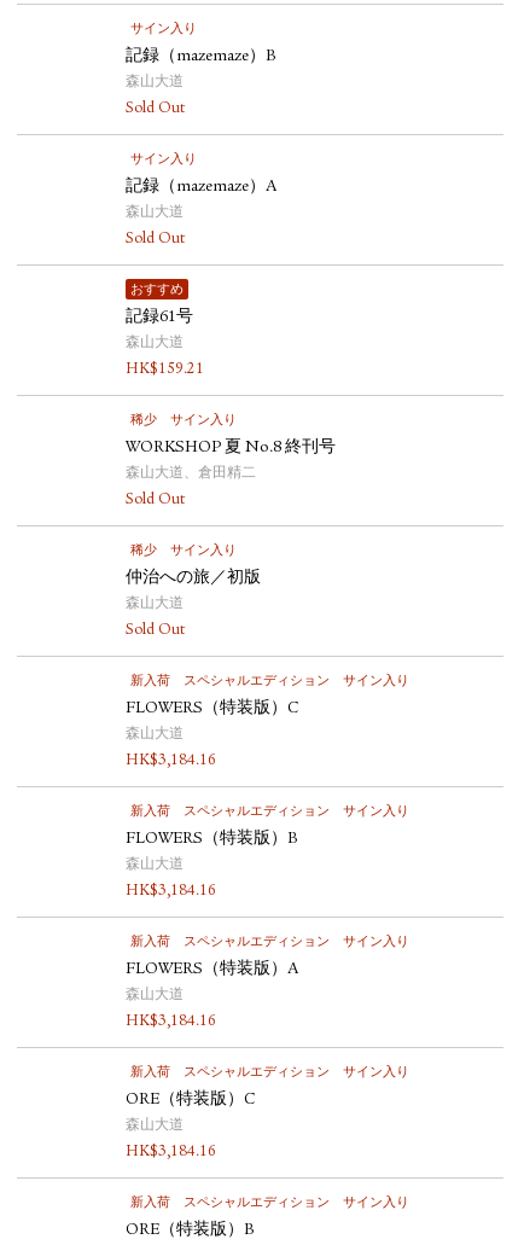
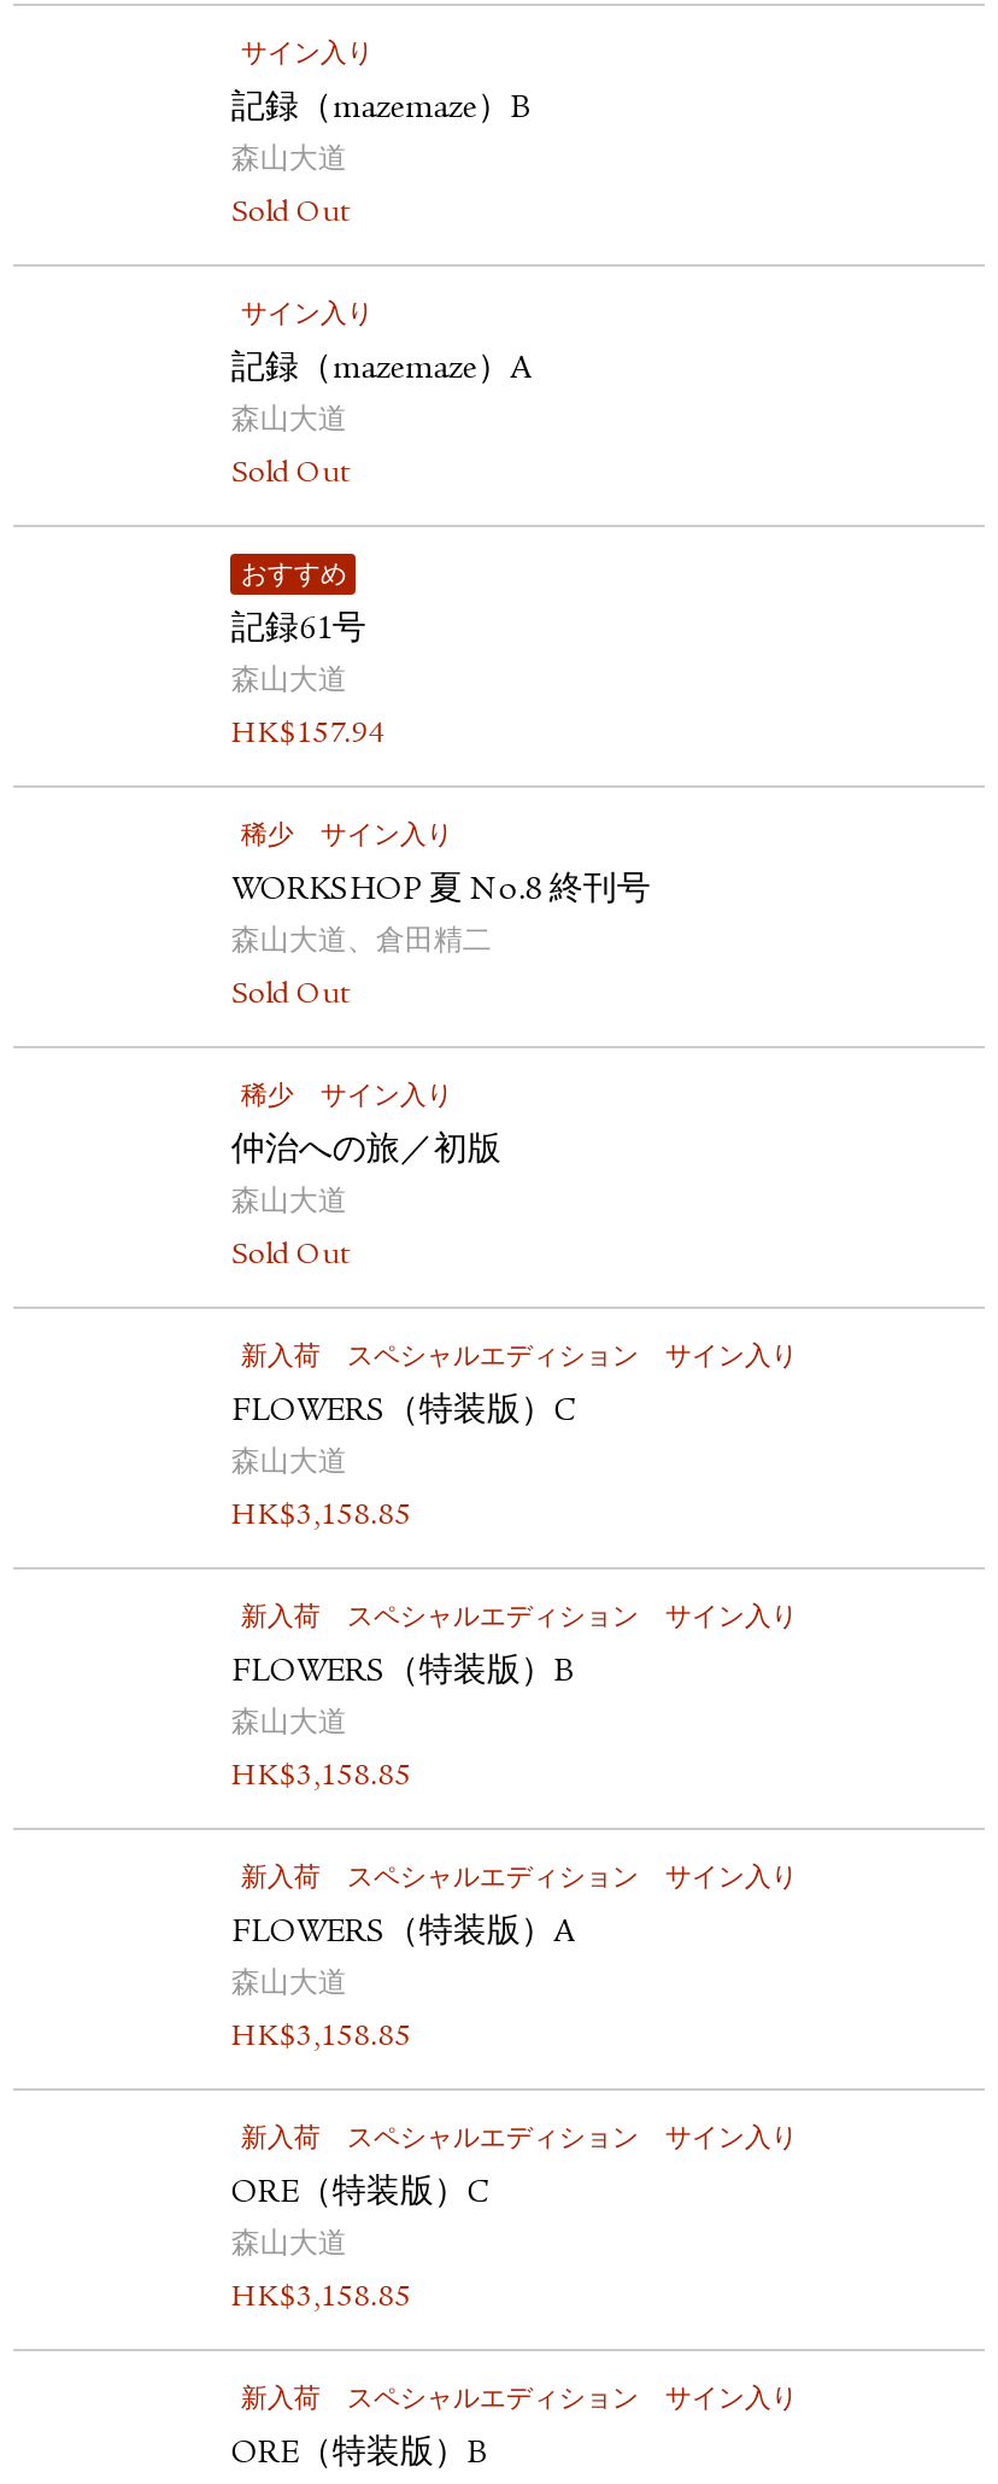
- HK$159.21
+ HK$157.94

- HK$3,184.16
+ HK$3,158.85

- HK$3,184.16
+ HK$3,158.85

- HK$3,184.16
+ HK$3,158.85

- HK$3,184.16
+ HK$3,158.85
